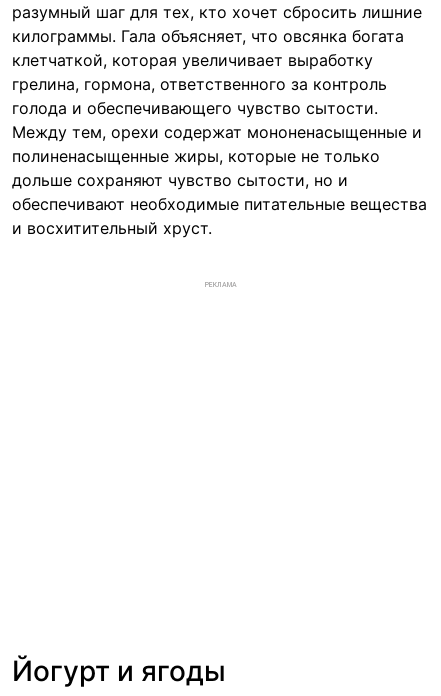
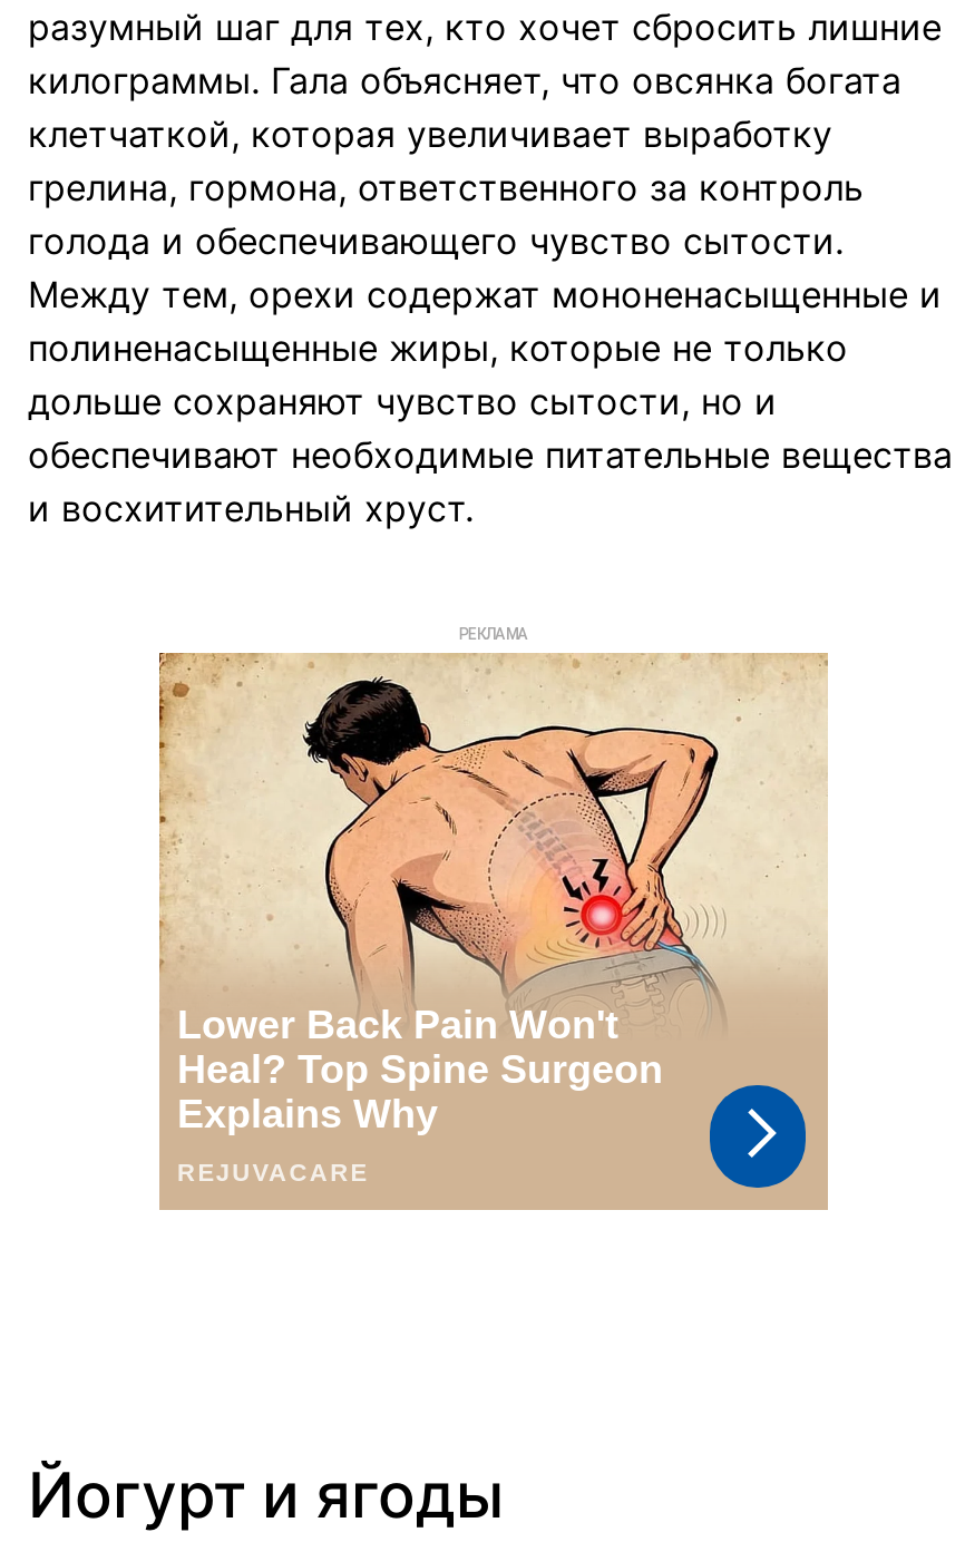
+ [image]
